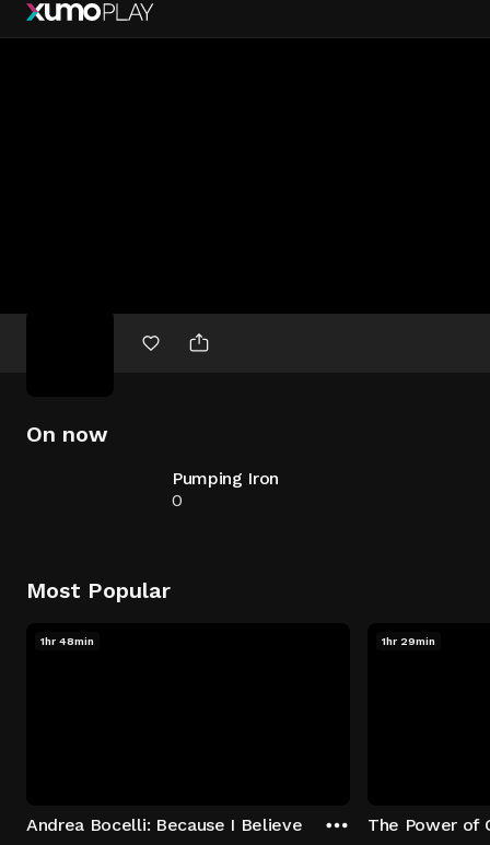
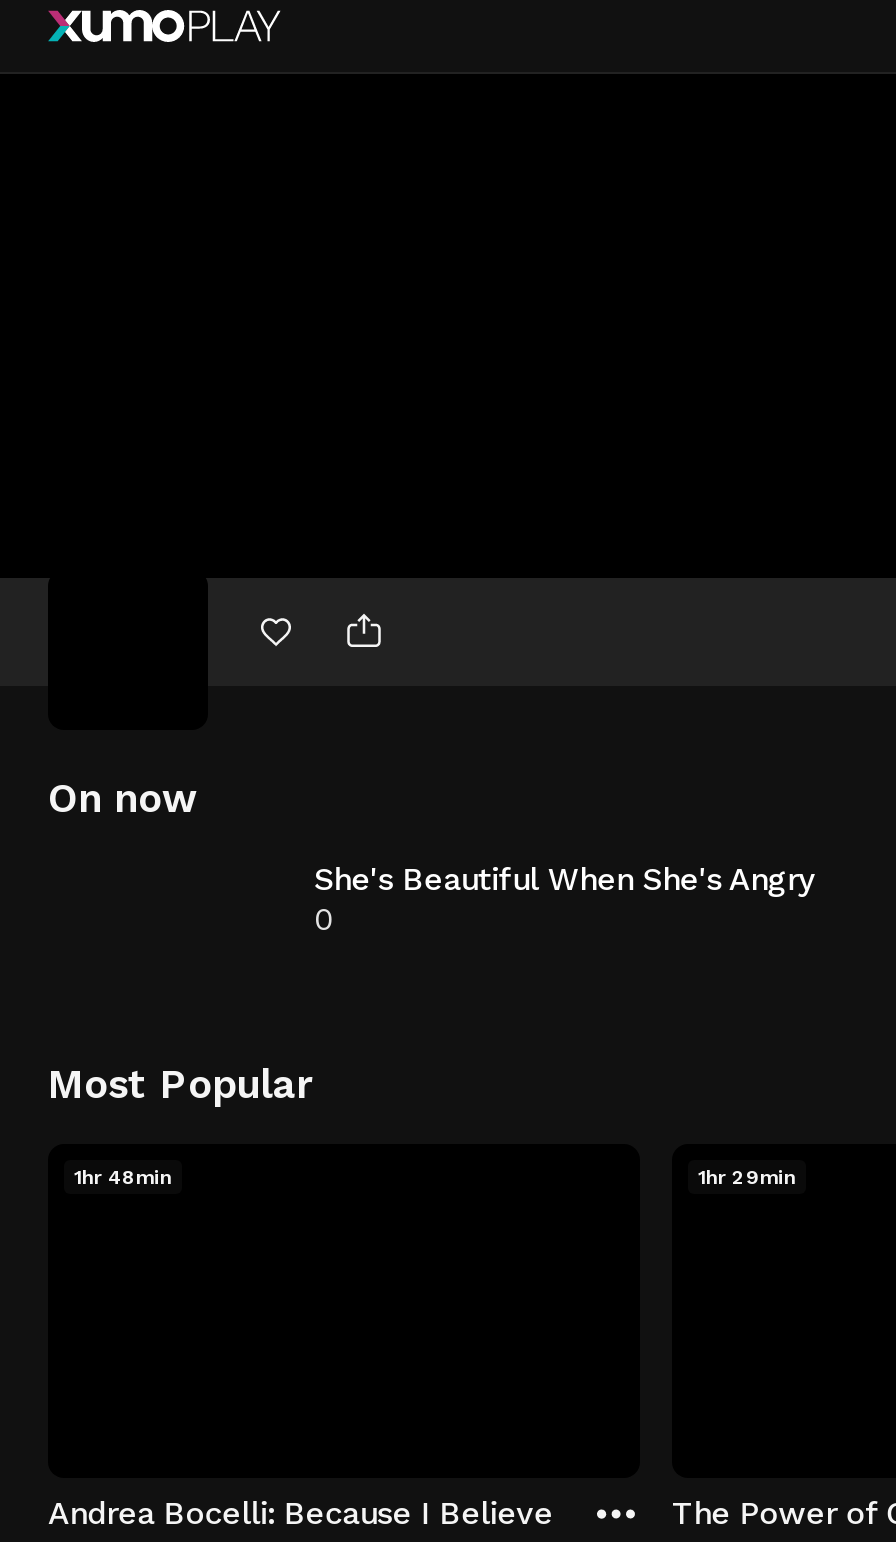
- Pumping Iron
+ She's Beautiful When She's Angry
